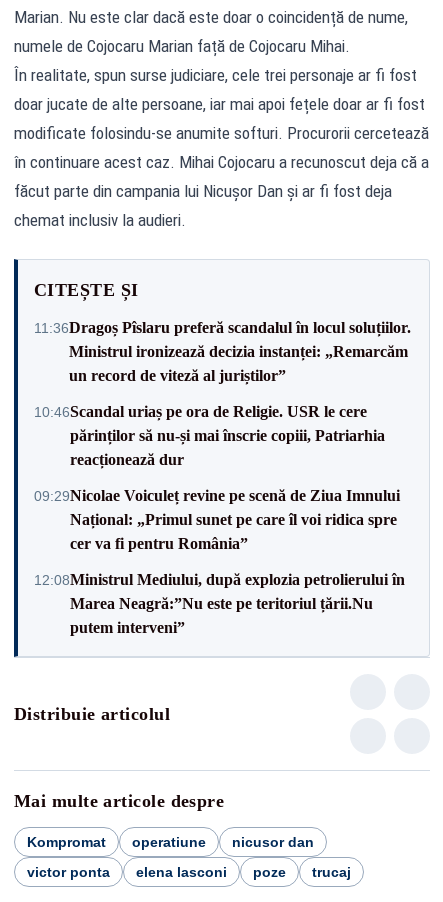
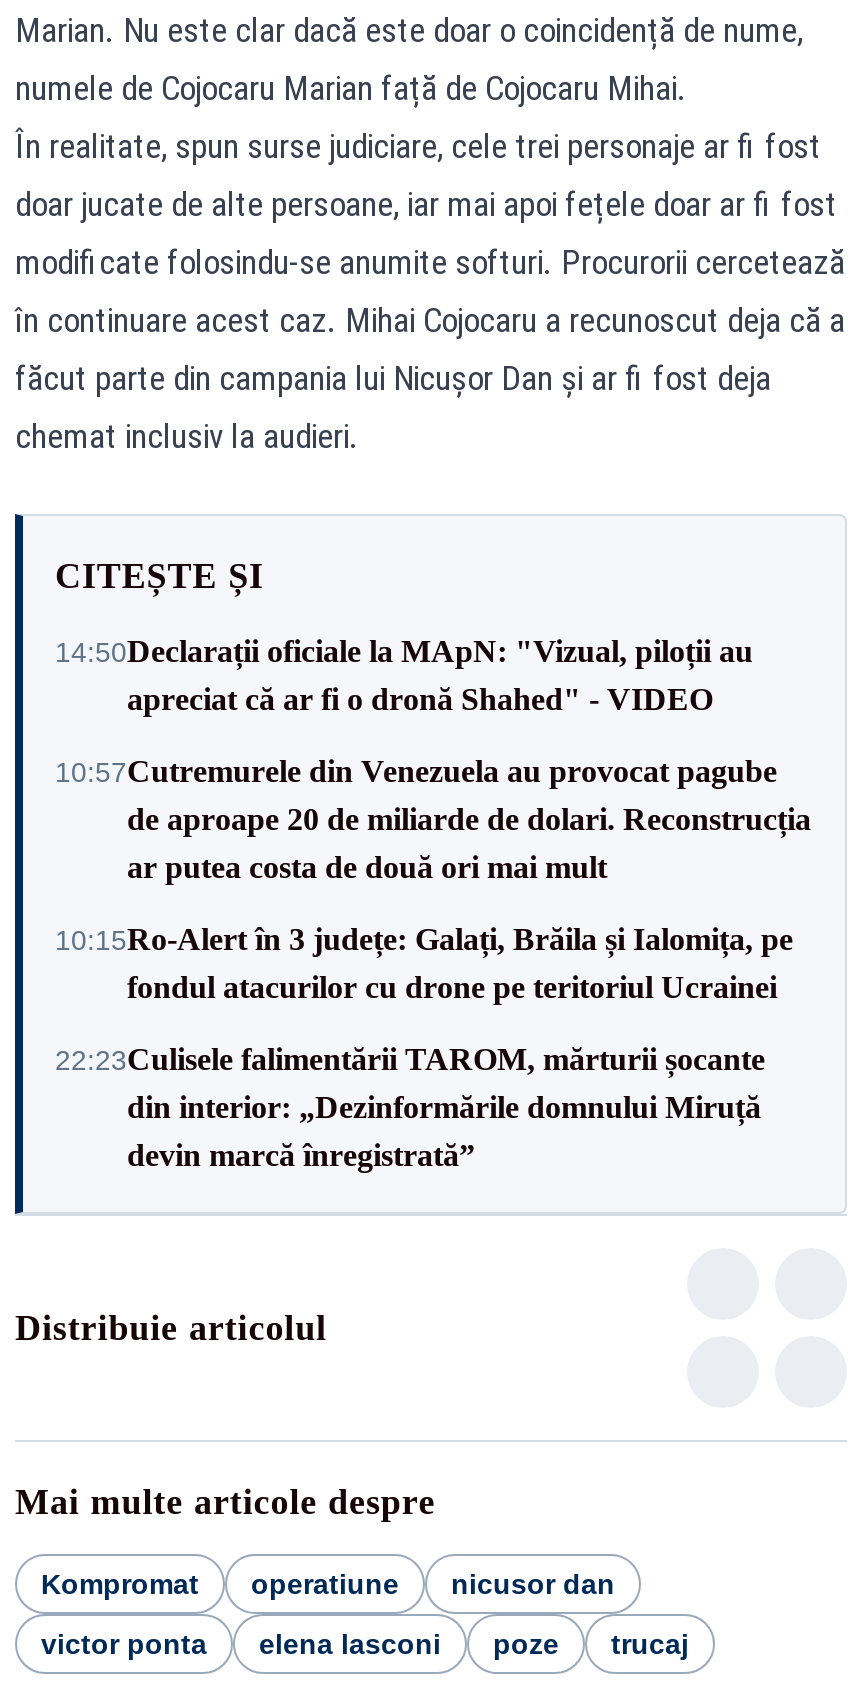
- 11:36Dragoș Pîslaru preferă scandalul în locul soluțiilor.
- Ministrul ironizează decizia instanței: „Remarcăm
- un record de viteză al juriștilor”
+ 14:50Declarații oficiale la MApN: "Vizual, piloții au
+ apreciat că ar fi o dronă Shahed" - VIDEO

- 10:46Scandal uriaș pe ora de Religie. USR le cere
- părinților să nu-și mai înscrie copiii, Patriarhia
- reacționează dur
+ 10:57Cutremurele din Venezuela au provocat pagube
+ de aproape 20 de miliarde de dolari. Reconstrucția
+ ar putea costa de două ori mai mult

- 09:29Nicolae Voiculeț revine pe scenă de Ziua Imnului
- Național: „Primul sunet pe care îl voi ridica spre
- cer va fi pentru România”
+ 10:15Ro‑Alert în 3 județe: Galați, Brăila și Ialomița, pe
+ fondul atacurilor cu drone pe teritoriul Ucrainei

- 12:08Ministrul Mediului, după explozia petrolierului în
- Marea Neagră:”Nu este pe teritoriul țării.Nu
- putem interveni”
+ 22:23Culisele falimentării TAROM, mărturii șocante
+ din interior: „Dezinformările domnului Miruță
+ devin marcă înregistrată”
